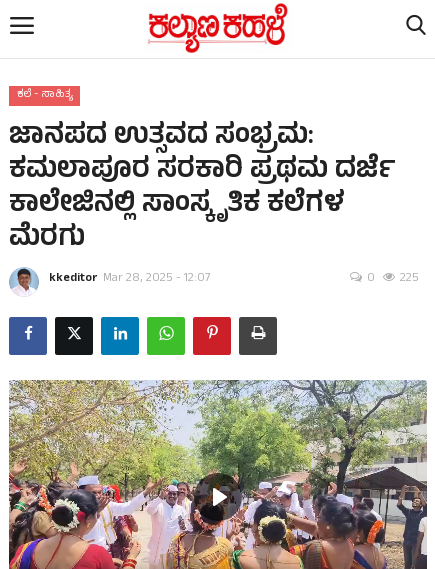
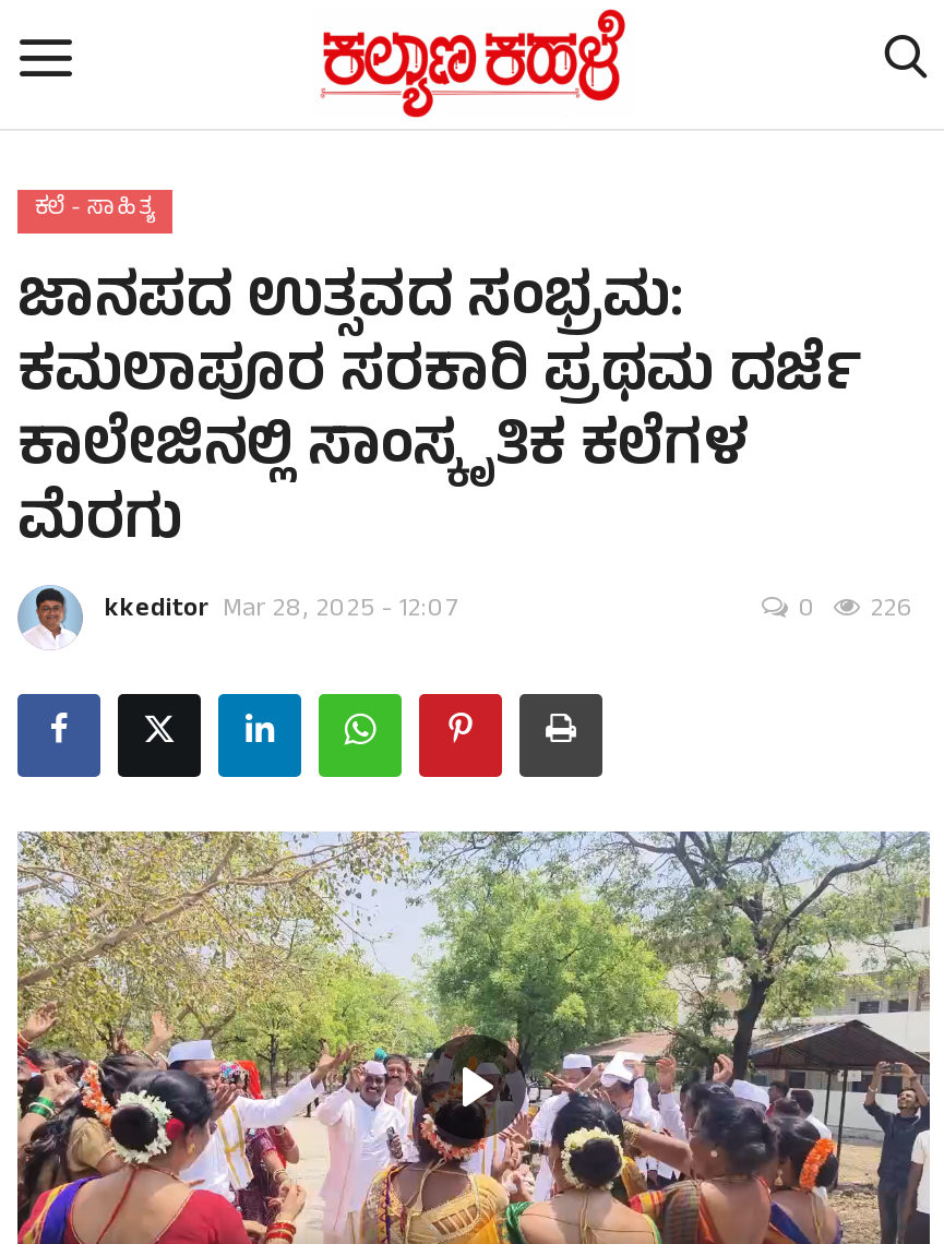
- 0 225
+ 0 226
